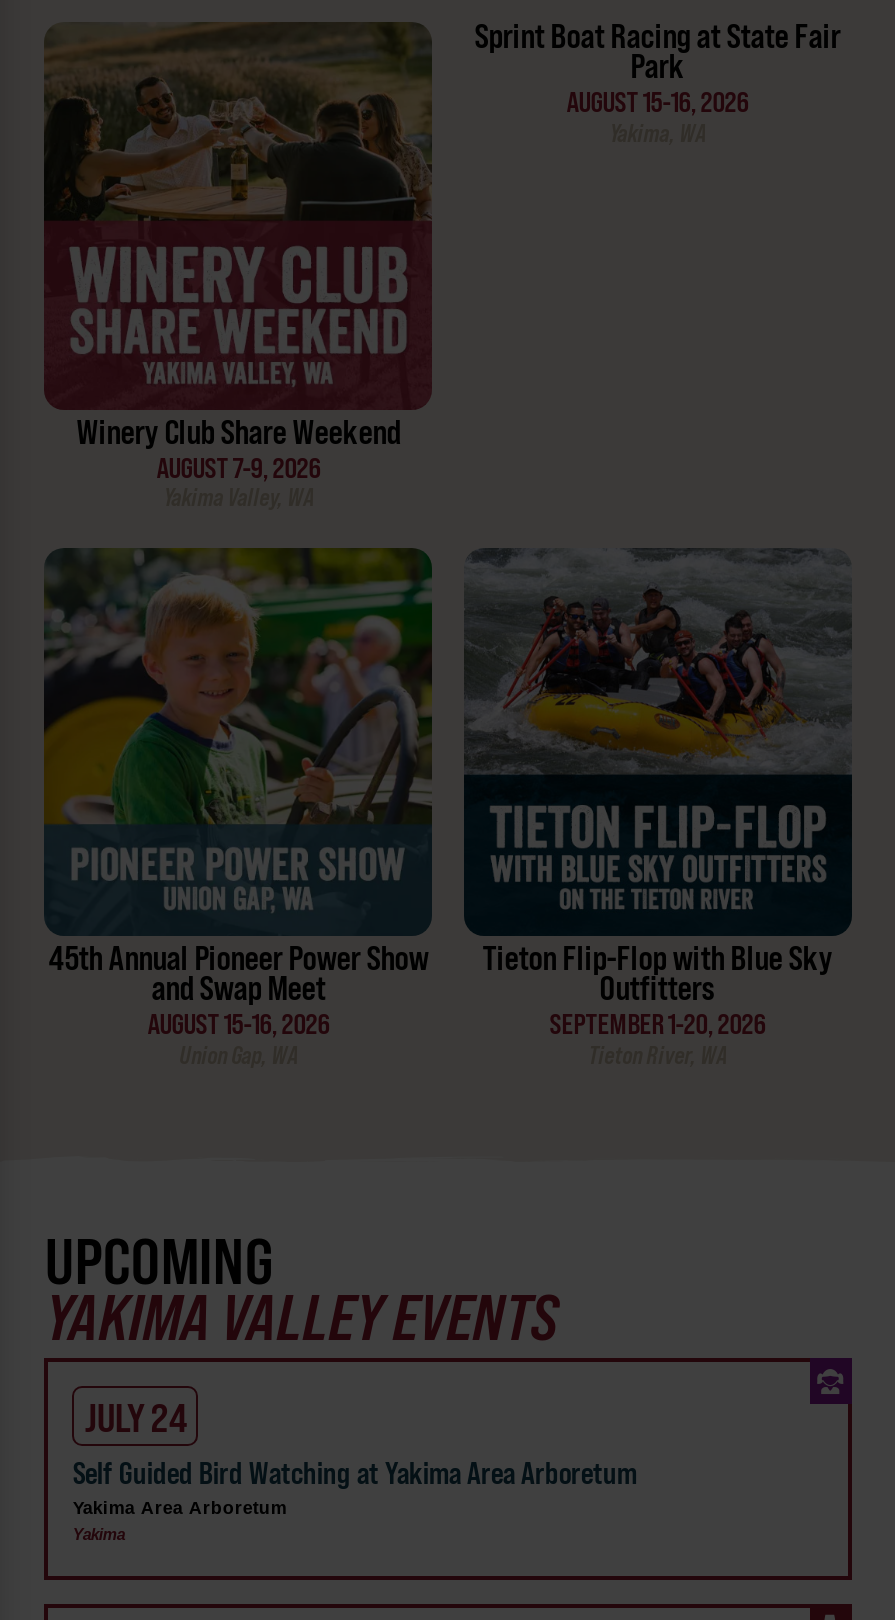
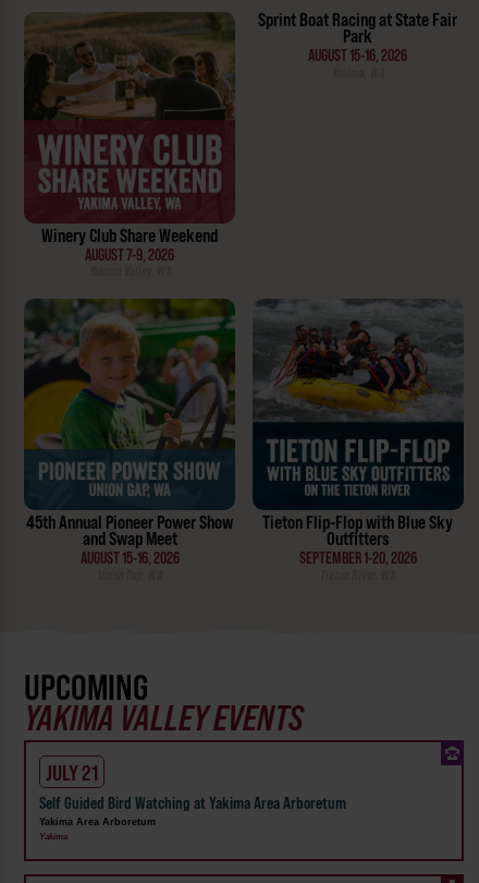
- JULY 24
+ JULY 21
